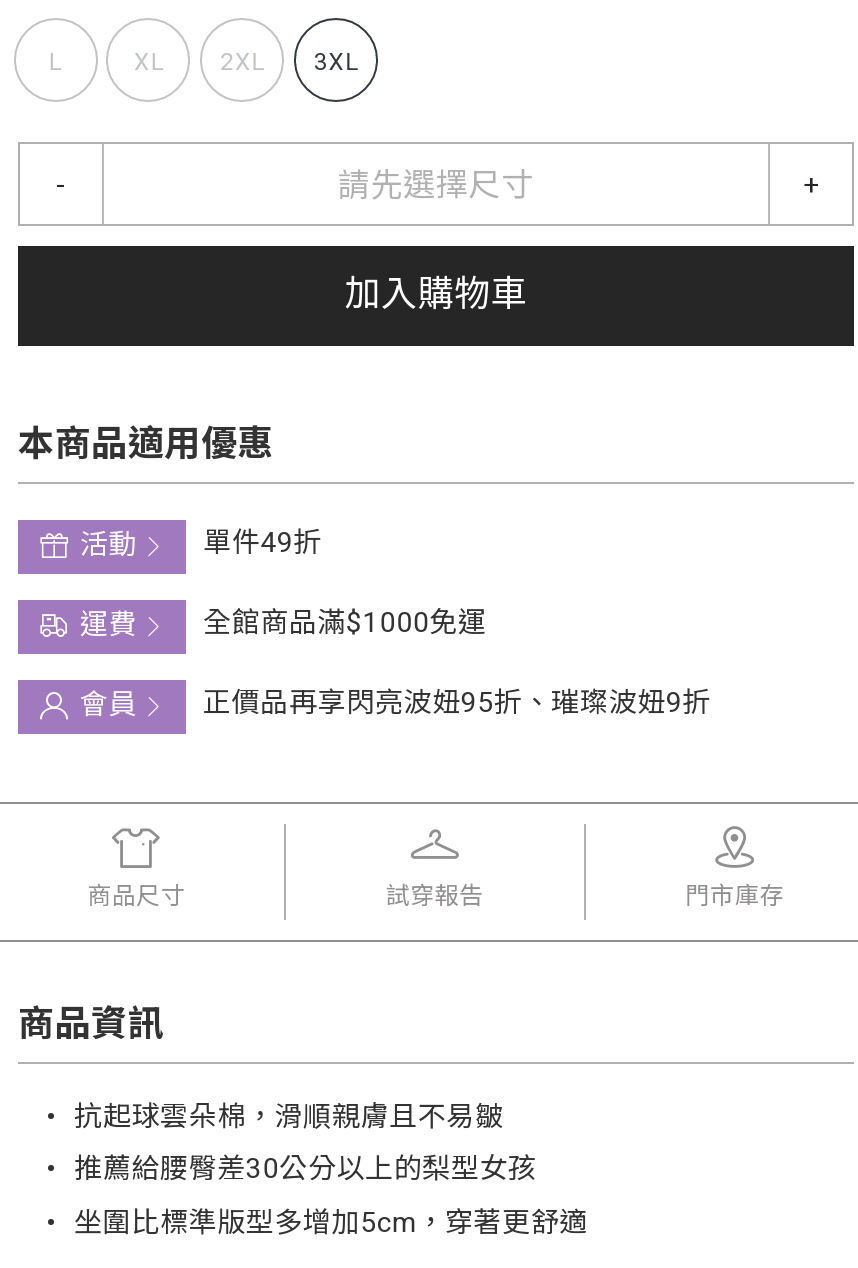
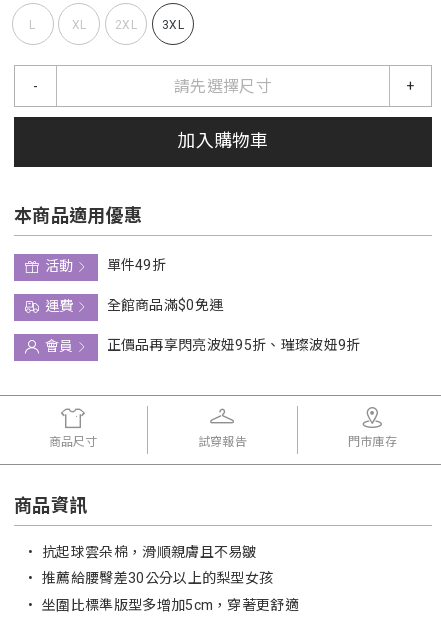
- 全館商品滿$1000免運
+ 全館商品滿$0免運
